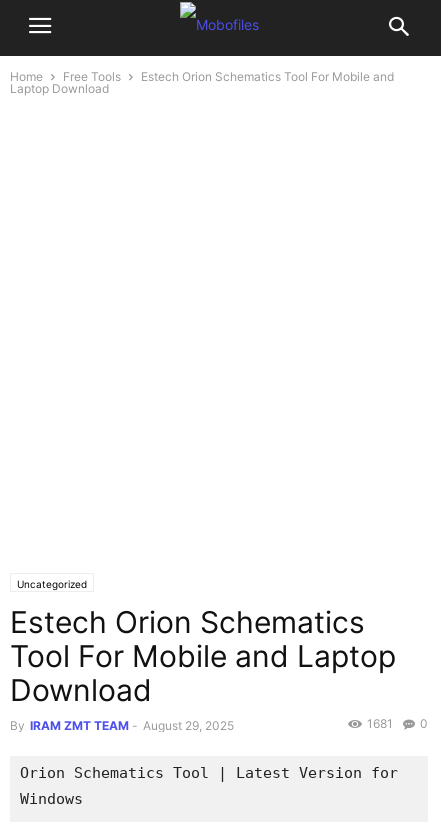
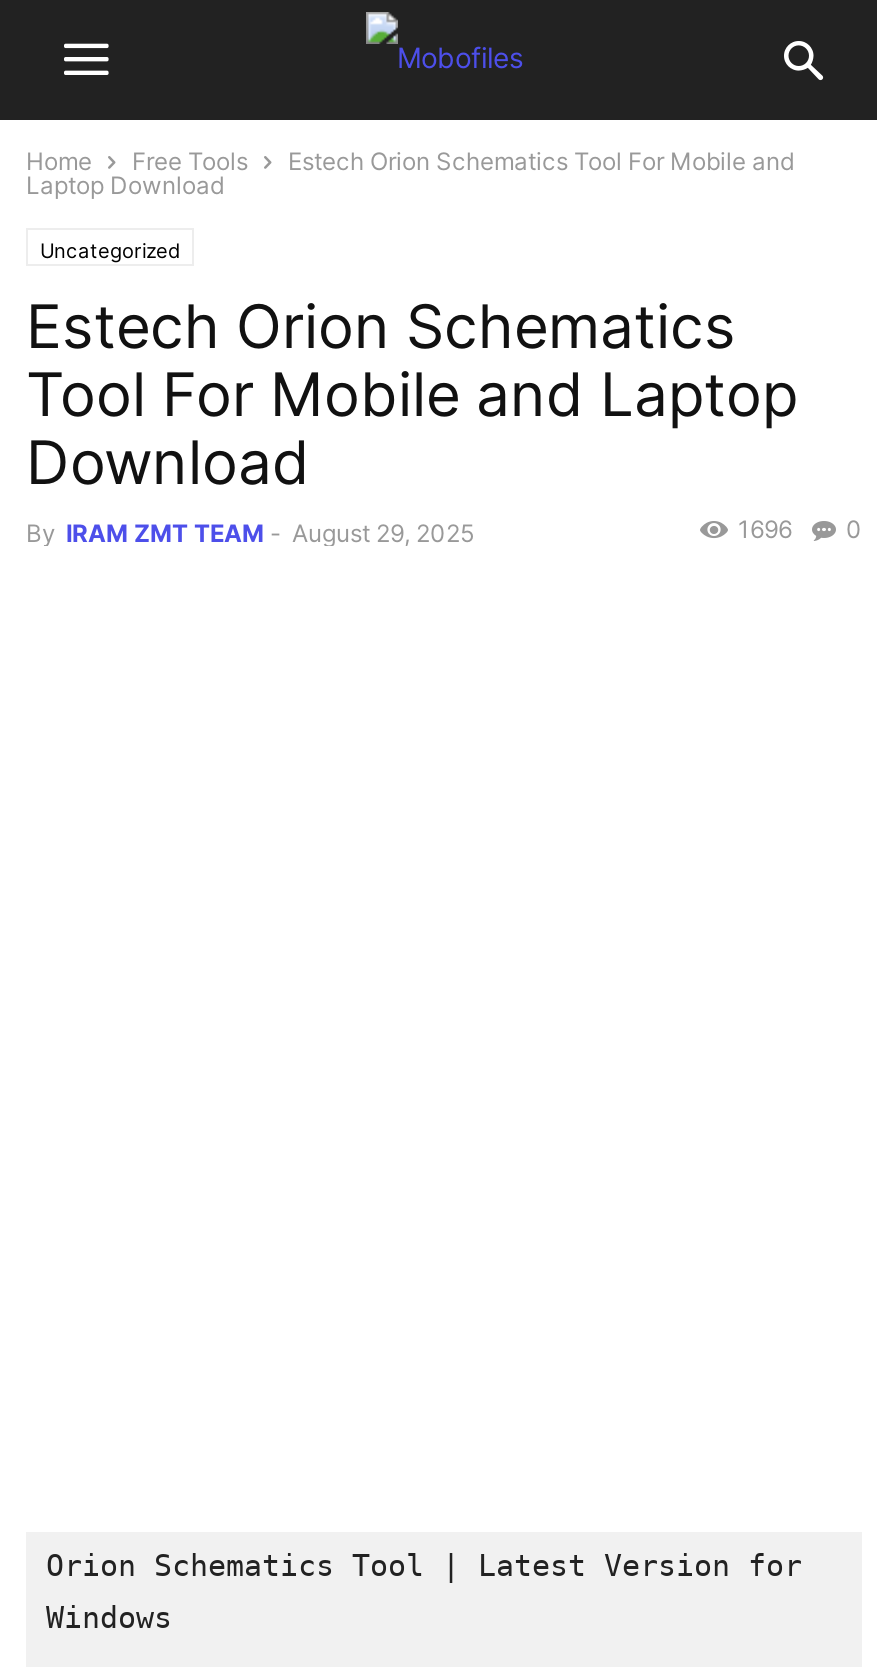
moved up: Uncategorized | Estech Orion Schematics | Tool For Mobile and Laptop | Download

moved up: By IRAM ZMT TEAM - August 29, 2025 | 0

- 1681 0
+ 1696 0
